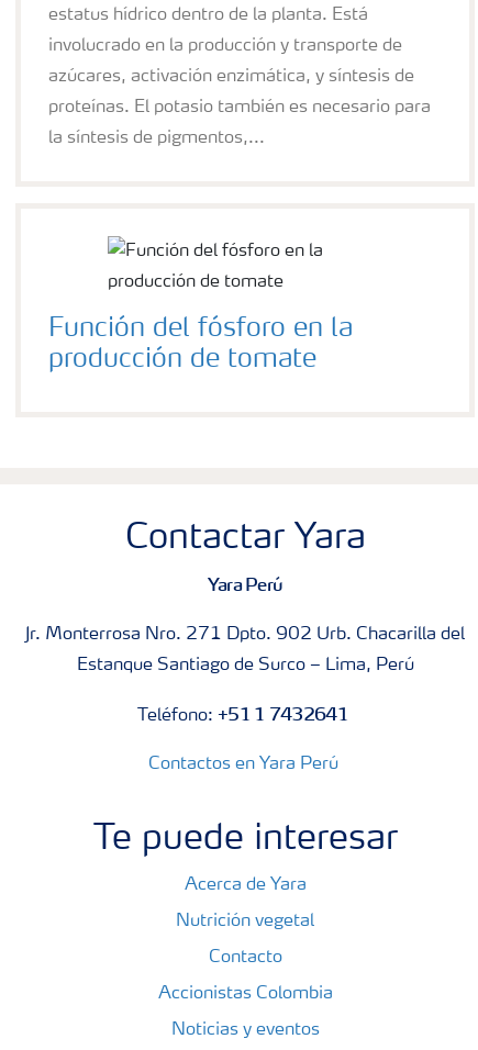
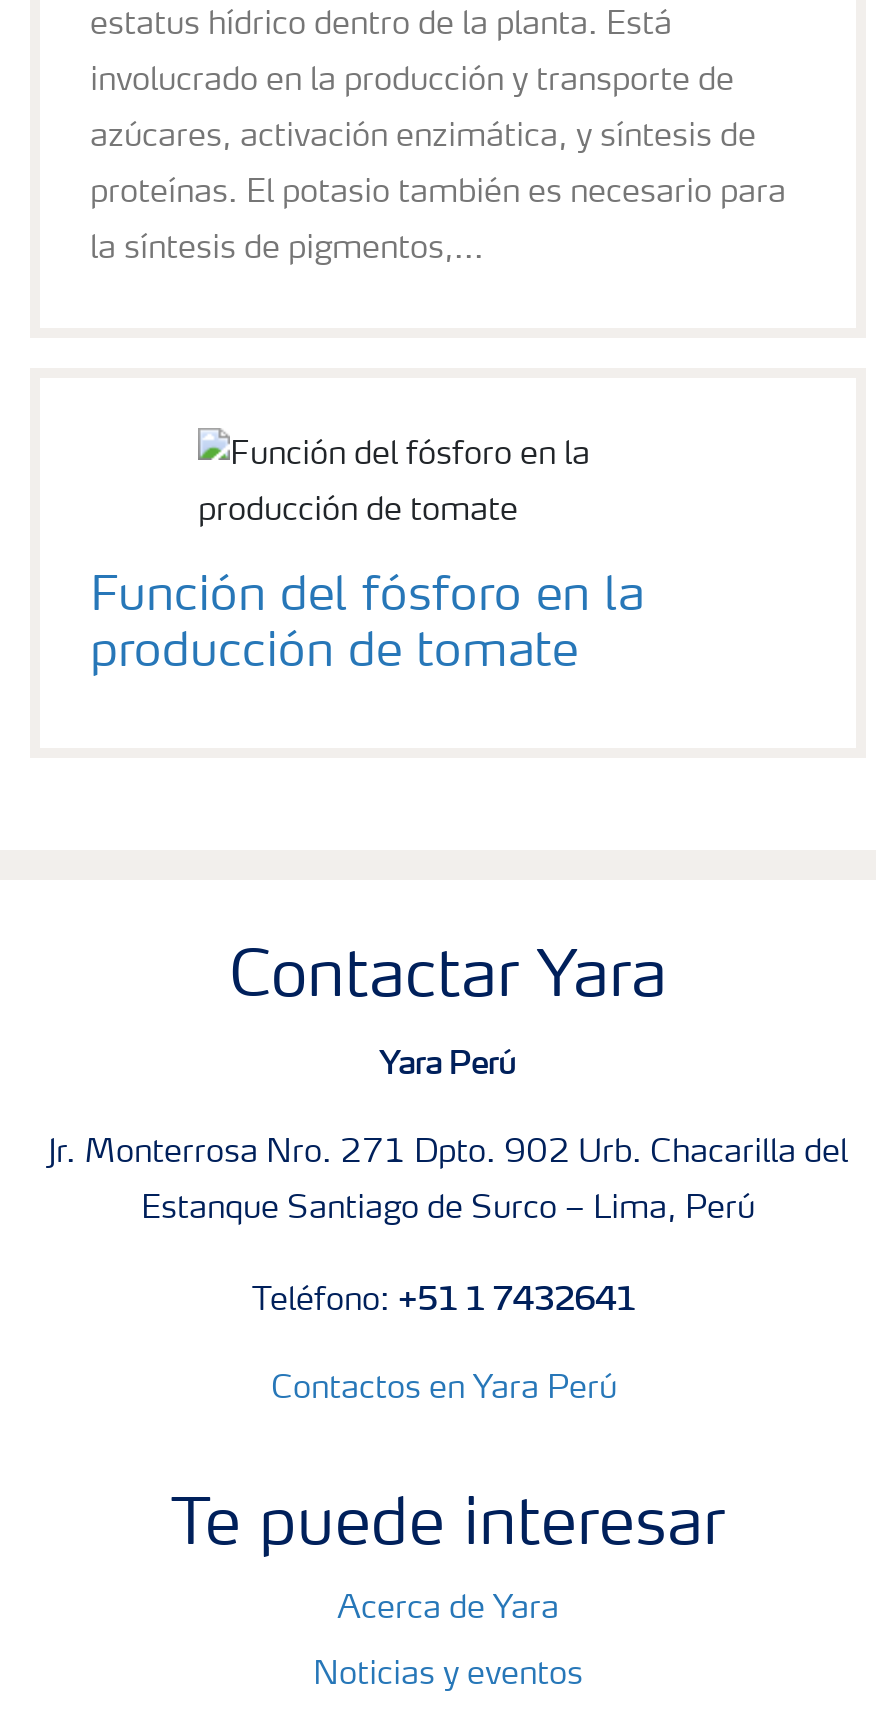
- Nutrición vegetal
- Contacto
- Accionistas Colombia
